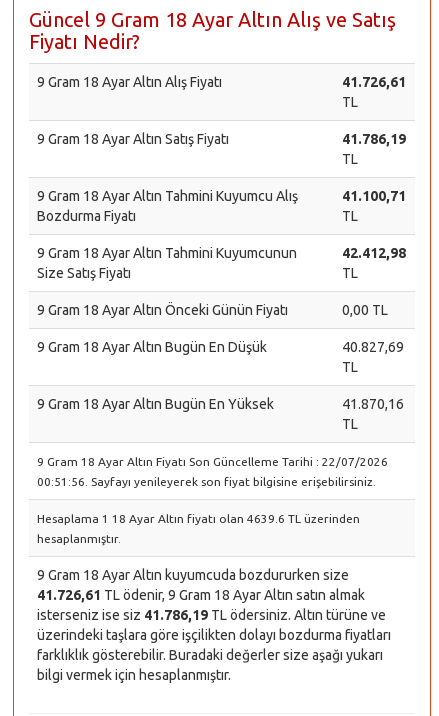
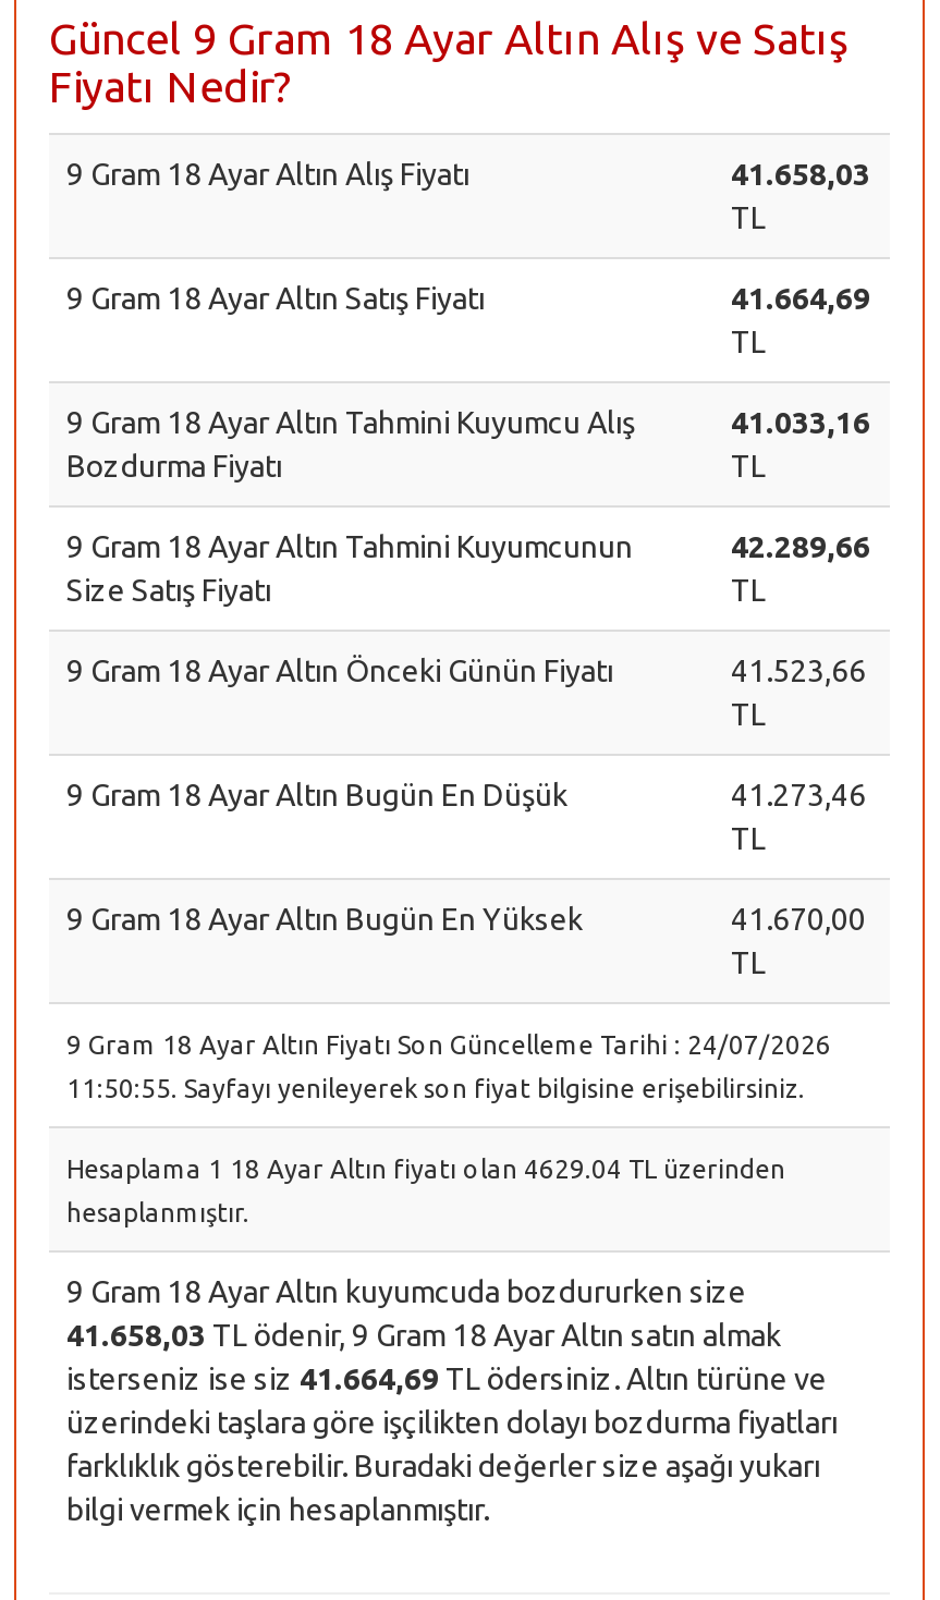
- 41.726,61
+ 41.658,03

- 41.786,19
+ 41.664,69

- 41.100,71
+ 41.033,16

- 42.412,98
+ 42.289,66

- 0,00 TL
+ 41.523,66
+ TL

- 40.827,69
+ 41.273,46

- 41.870,16
+ 41.670,00

- 9 Gram 18 Ayar Altın Fiyatı Son Güncelleme Tarihi : 22/07/2026
+ 9 Gram 18 Ayar Altın Fiyatı Son Güncelleme Tarihi : 24/07/2026

- 00:51:56. Sayfayı yenileyerek son fiyat bilgisine erişebilirsiniz.
+ 11:50:55. Sayfayı yenileyerek son fiyat bilgisine erişebilirsiniz.

- Hesaplama 1 18 Ayar Altın fiyatı olan 4639.6 TL üzerinden
+ Hesaplama 1 18 Ayar Altın fiyatı olan 4629.04 TL üzerinden

- 41.726,61 TL ödenir, 9 Gram 18 Ayar Altın satın almak
+ 41.658,03 TL ödenir, 9 Gram 18 Ayar Altın satın almak

- isterseniz ise siz 41.786,19 TL ödersiniz. Altın türüne ve
+ isterseniz ise siz 41.664,69 TL ödersiniz. Altın türüne ve
